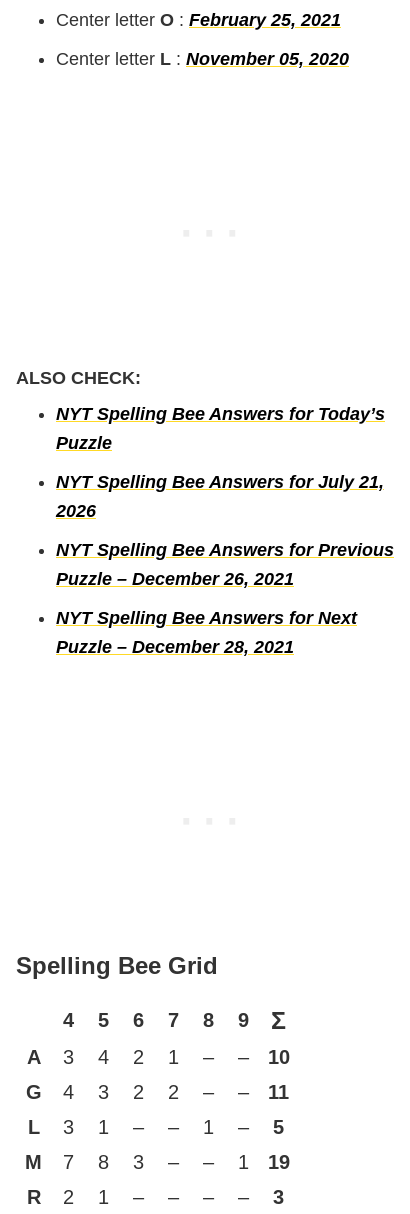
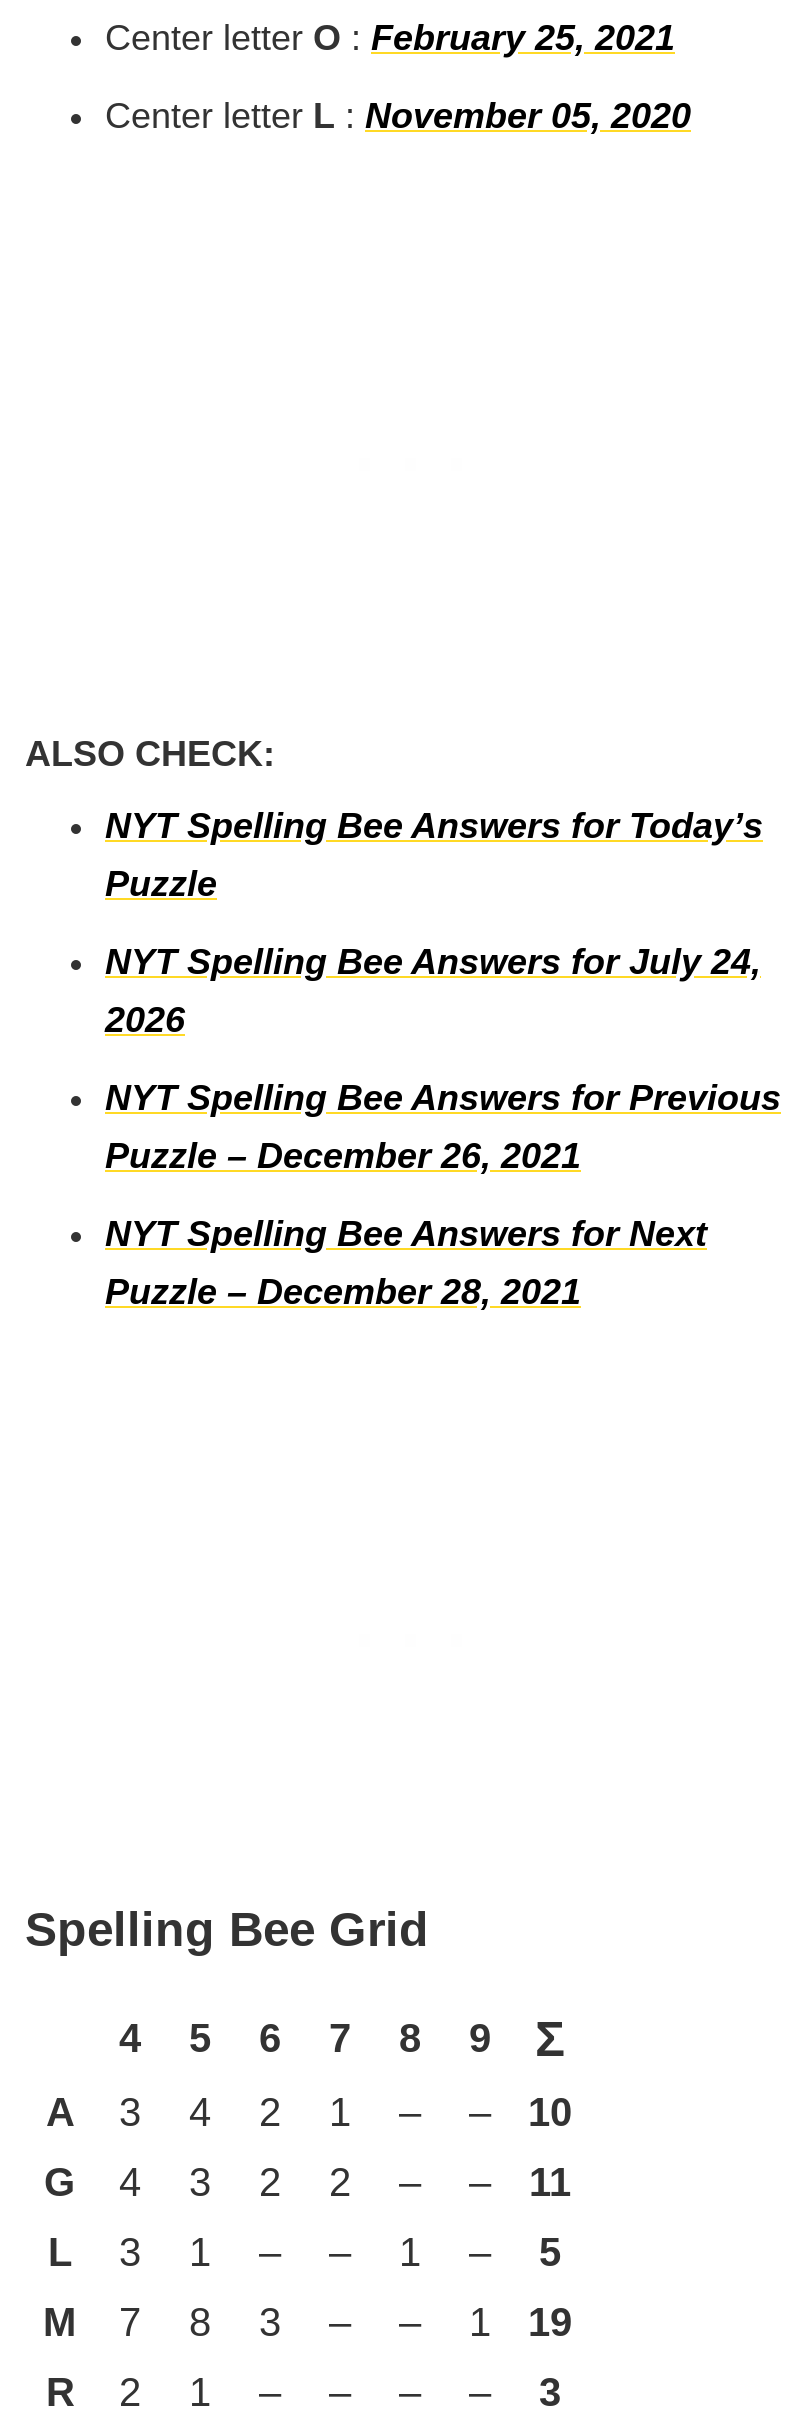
- NYT Spelling Bee Answers for July 21,
+ NYT Spelling Bee Answers for July 24,
